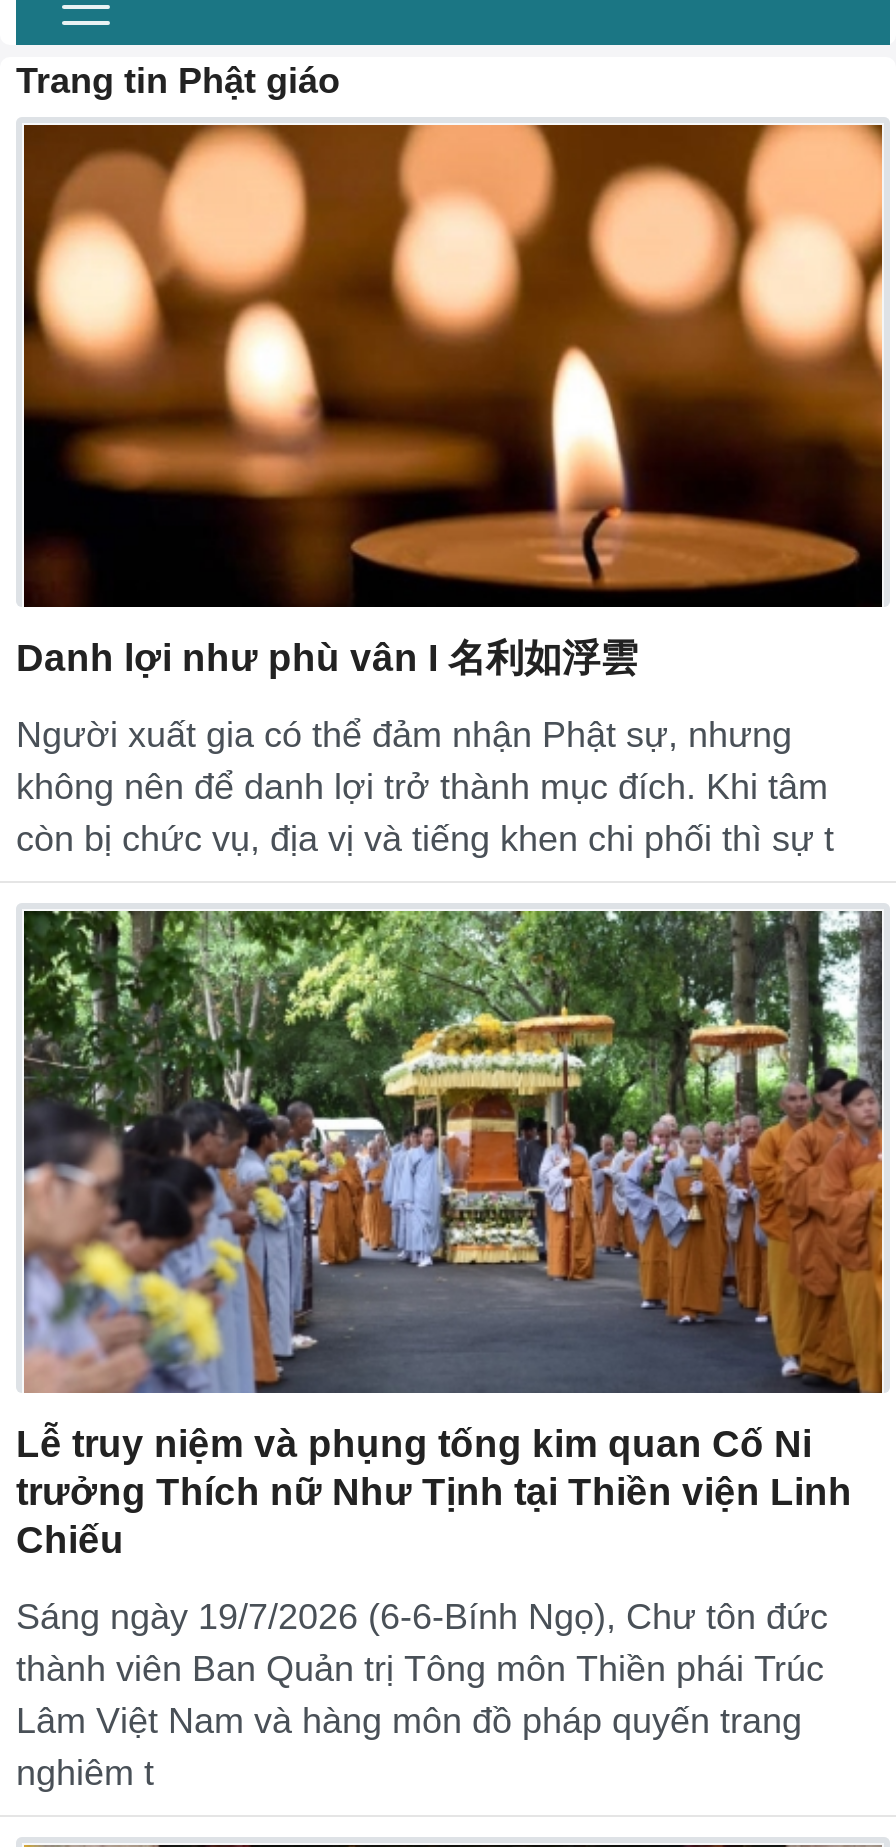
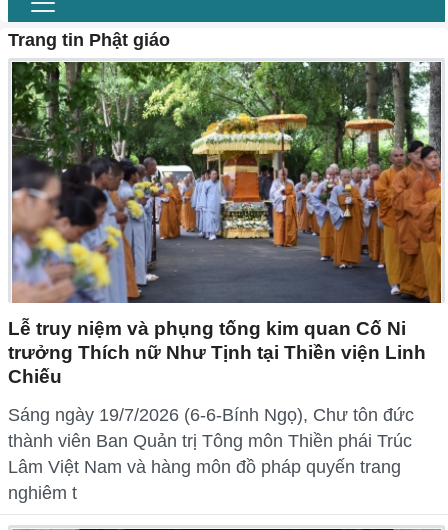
- [image]
- Danh lợi như phù vân I 名利如浮雲
- Người xuất gia có thể đảm nhận Phật sự, nhưng
- không nên để danh lợi trở thành mục đích. Khi tâm
- còn bị chức vụ, địa vị và tiếng khen chi phối thì sự t
